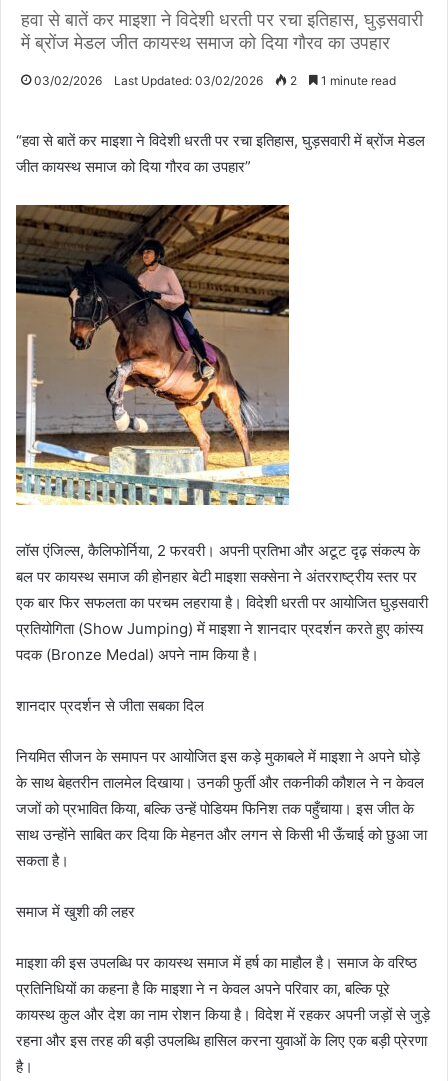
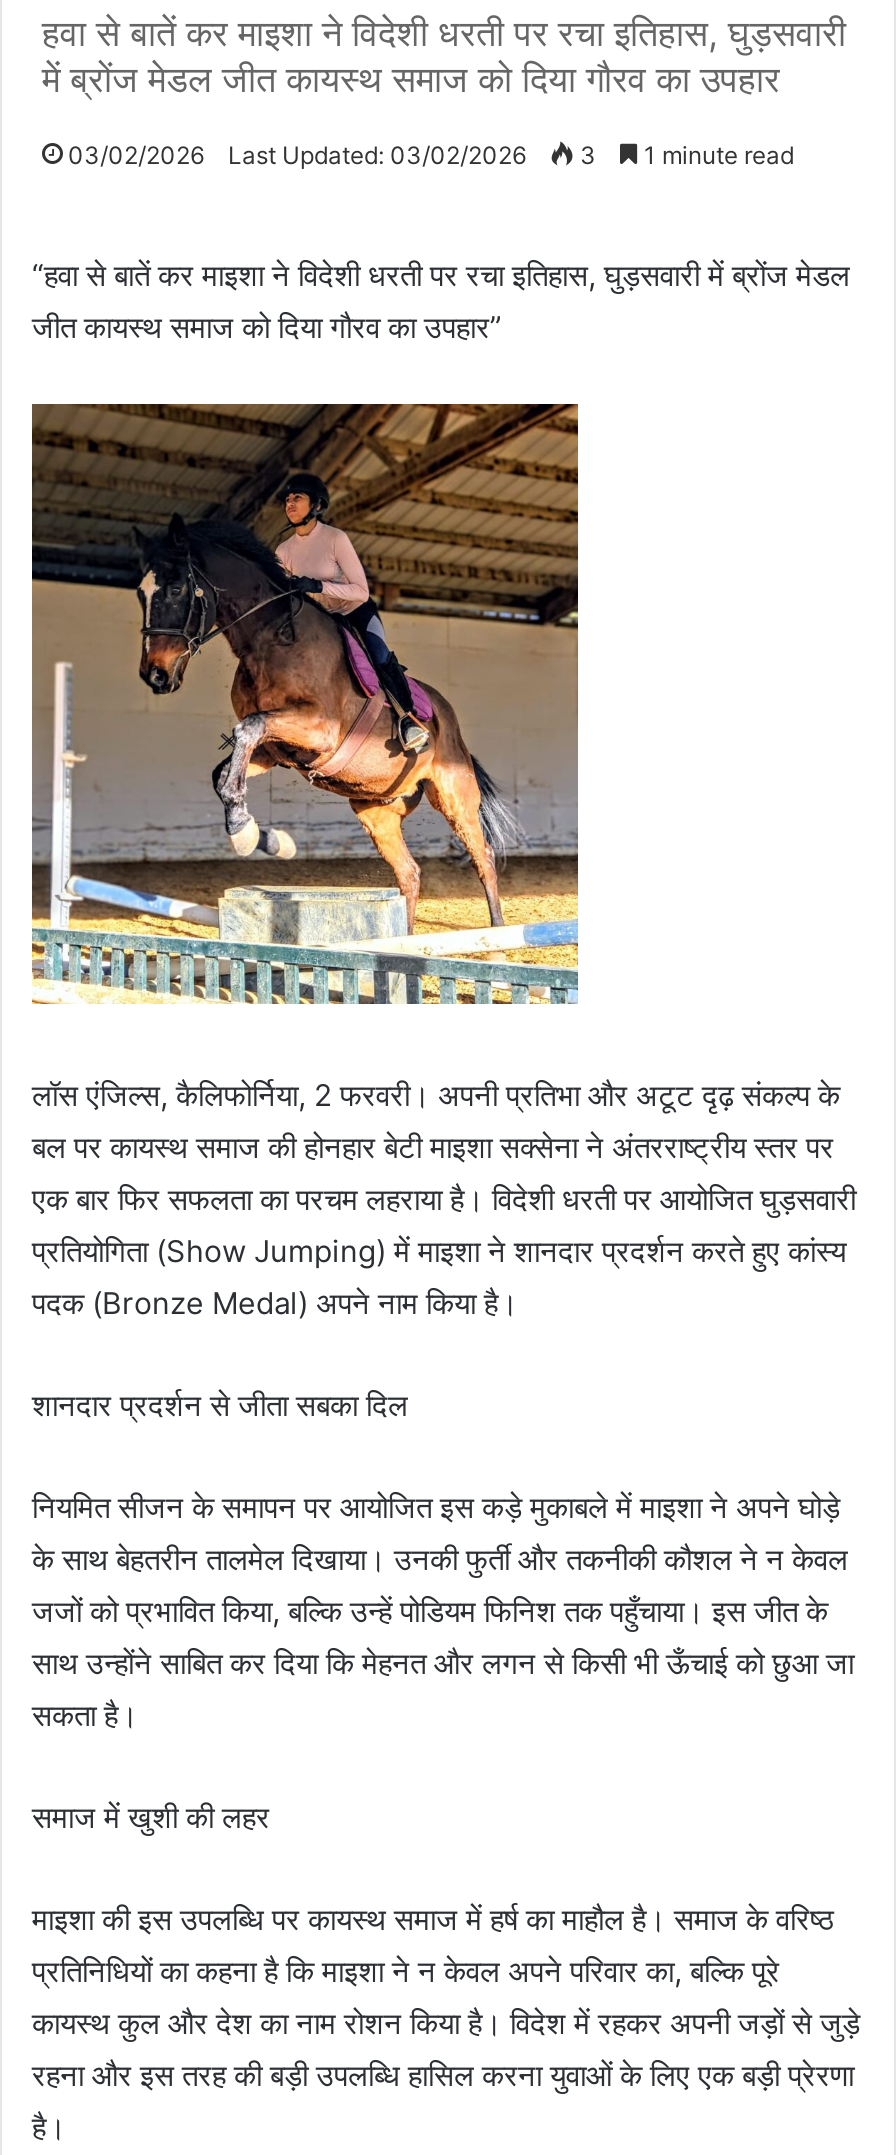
- 03/02/2026 Last Updated: 03/02/2026 2 1 minute read
+ 03/02/2026 Last Updated: 03/02/2026 3 1 minute read
